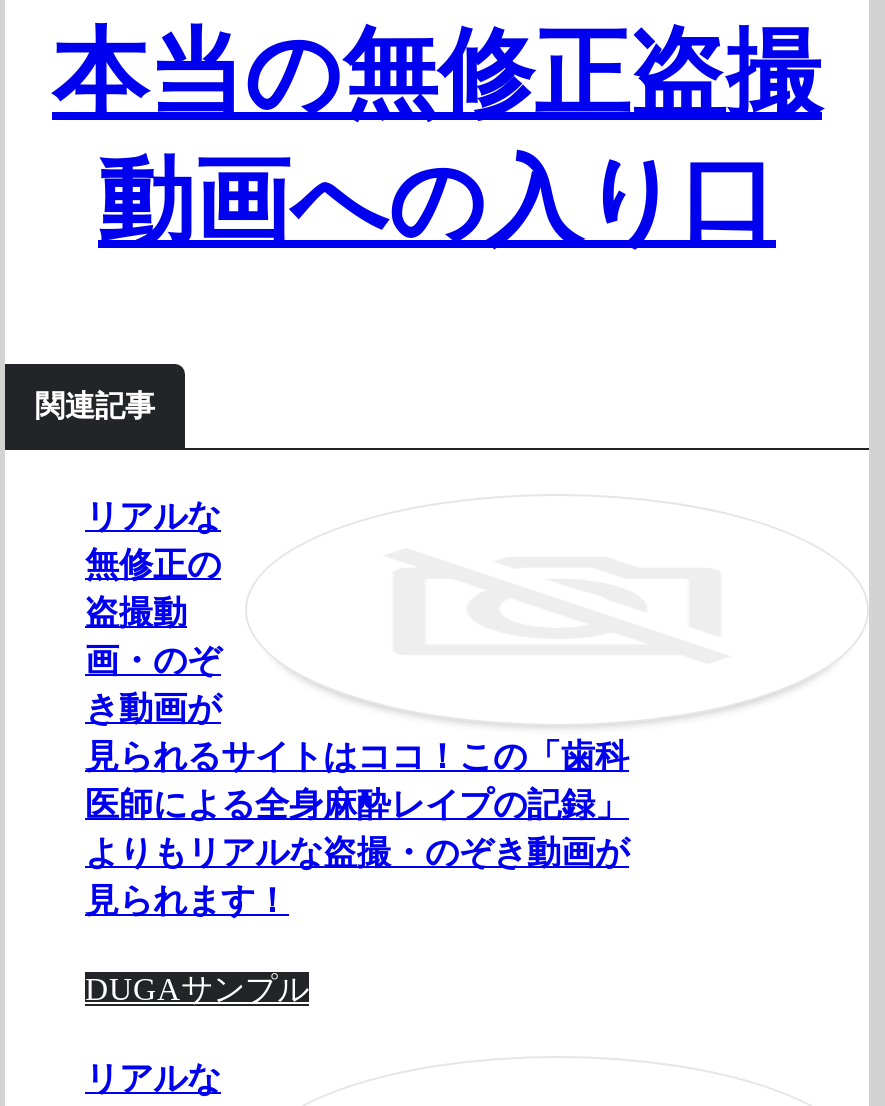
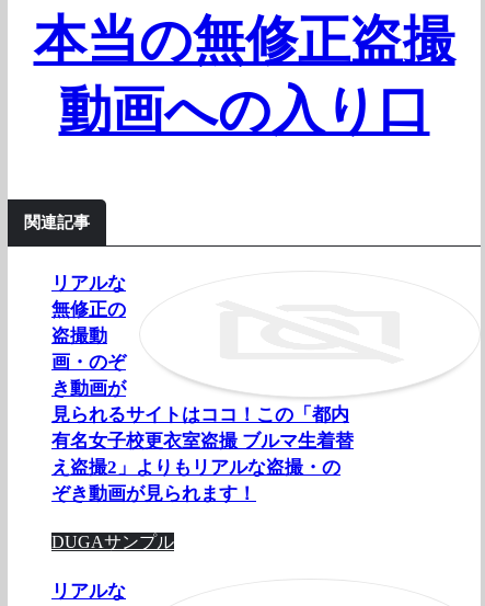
- 見られるサイトはココ！この「歯科
- 医師による全身麻酔レイプの記録」
- よりもリアルな盗撮・のぞき動画が
- 見られます！
+ 見られるサイトはココ！この「都内
+ 有名女子校更衣室盗撮 ブルマ生着替
+ え盗撮2」よりもリアルな盗撮・の
+ ぞき動画が見られます！
